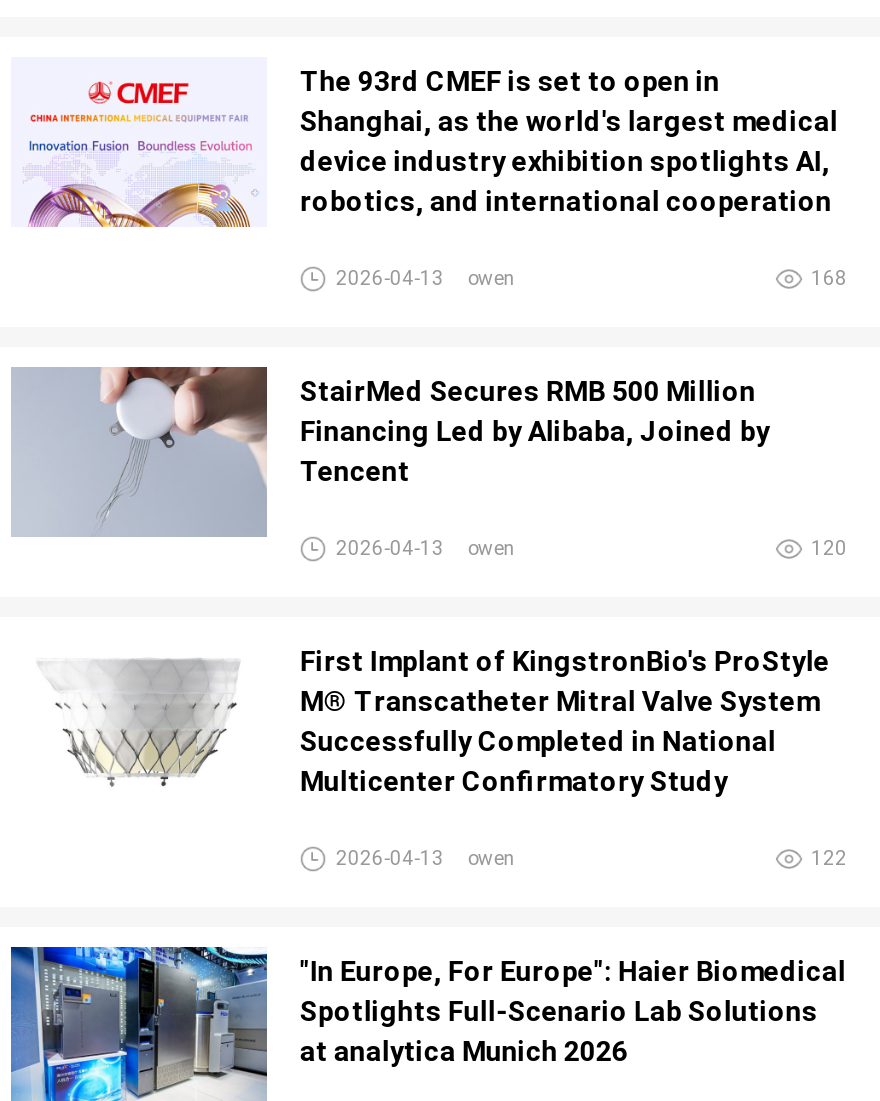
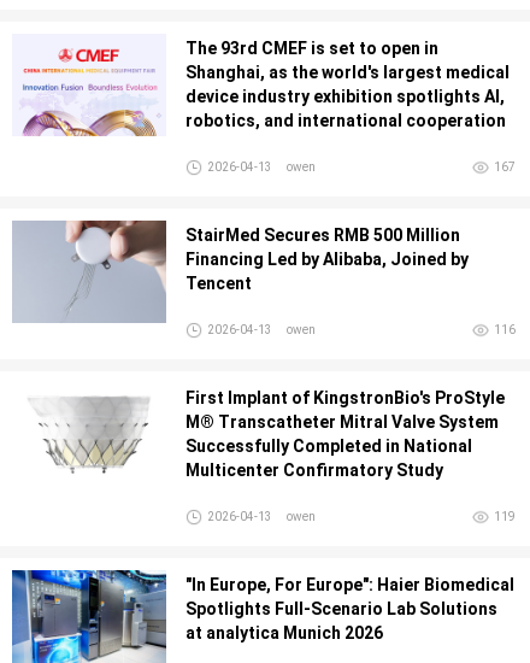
- 168
+ 167

- 120
+ 116

- 122
+ 119
